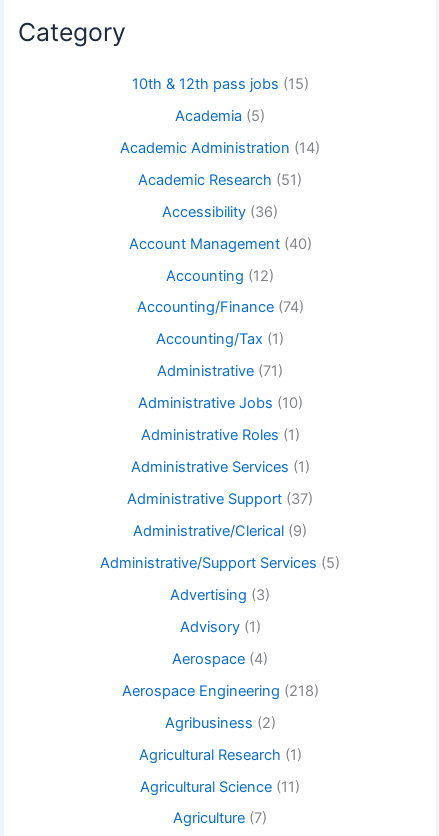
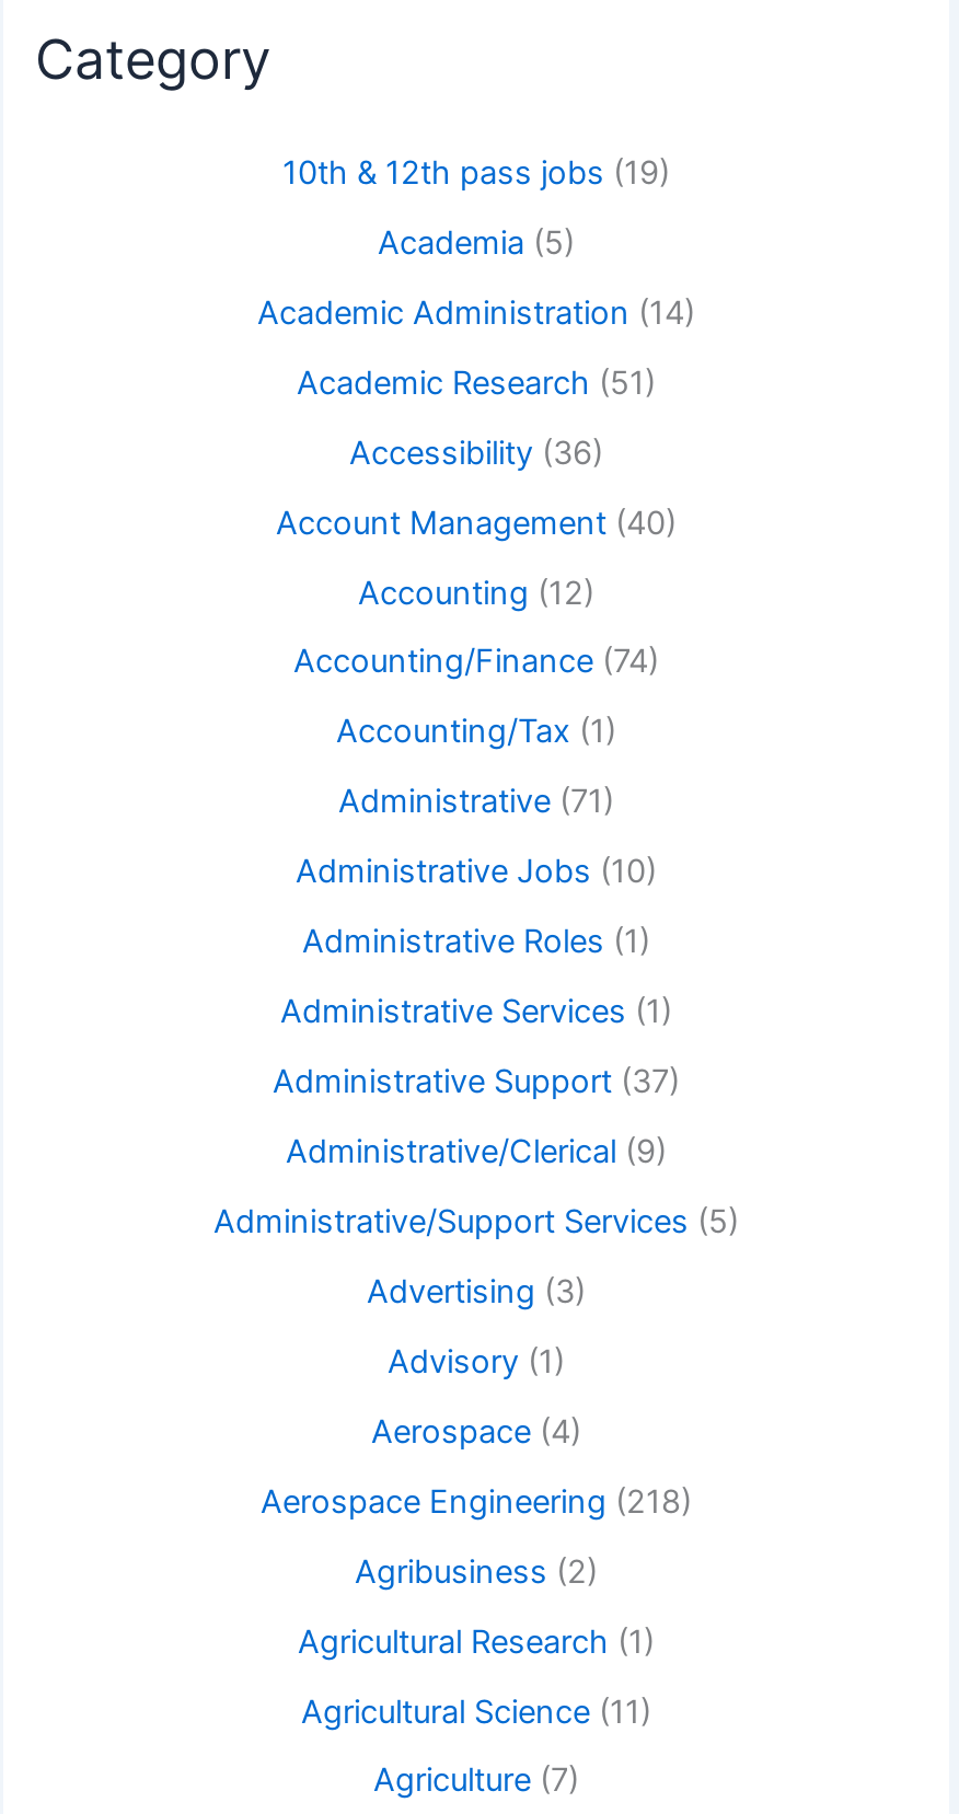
- 10th & 12th pass jobs (15)
+ 10th & 12th pass jobs (19)
